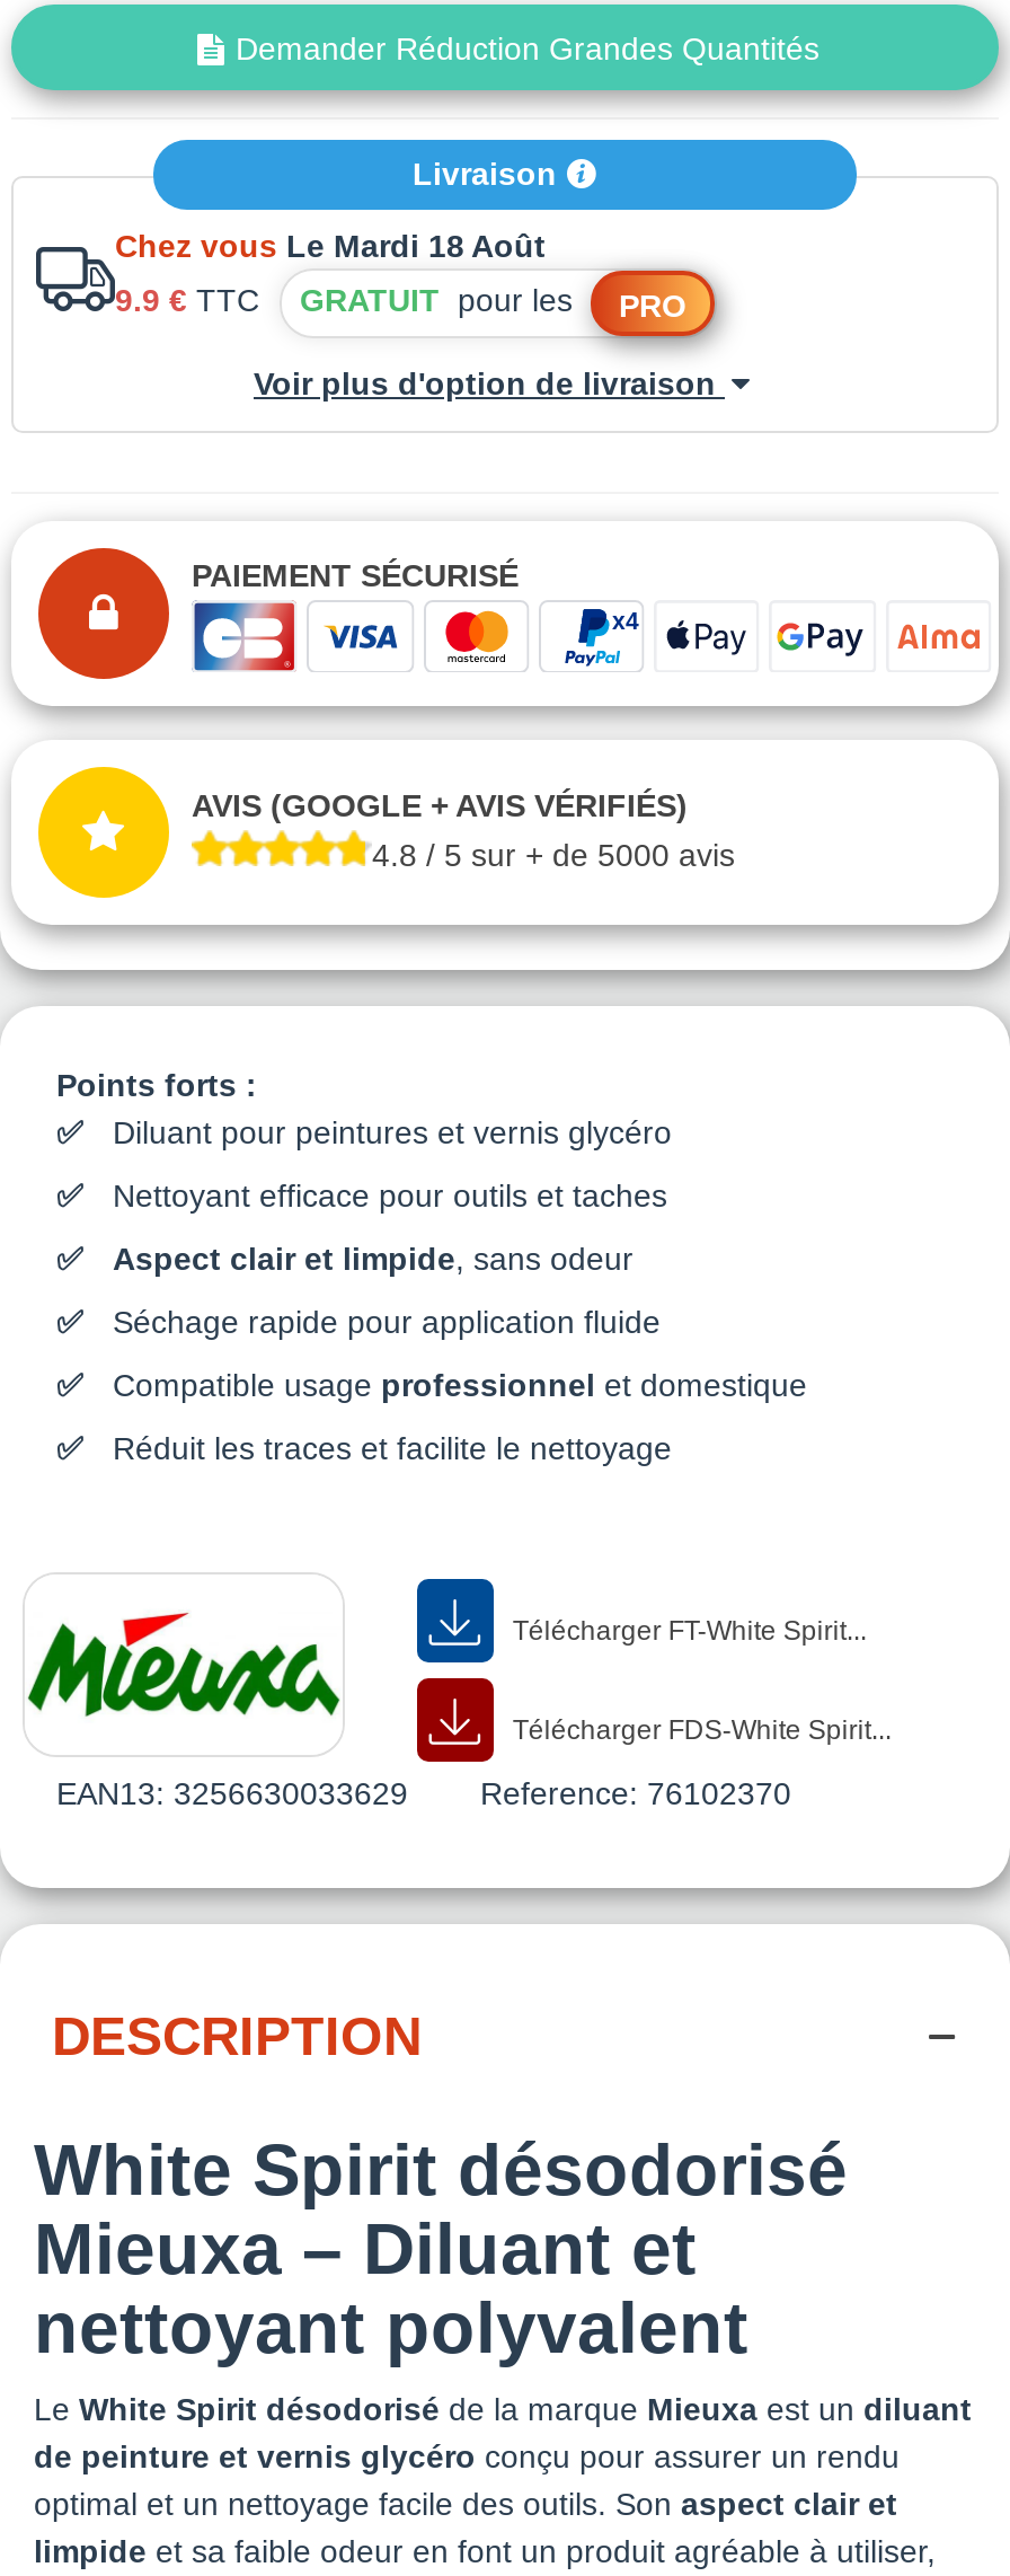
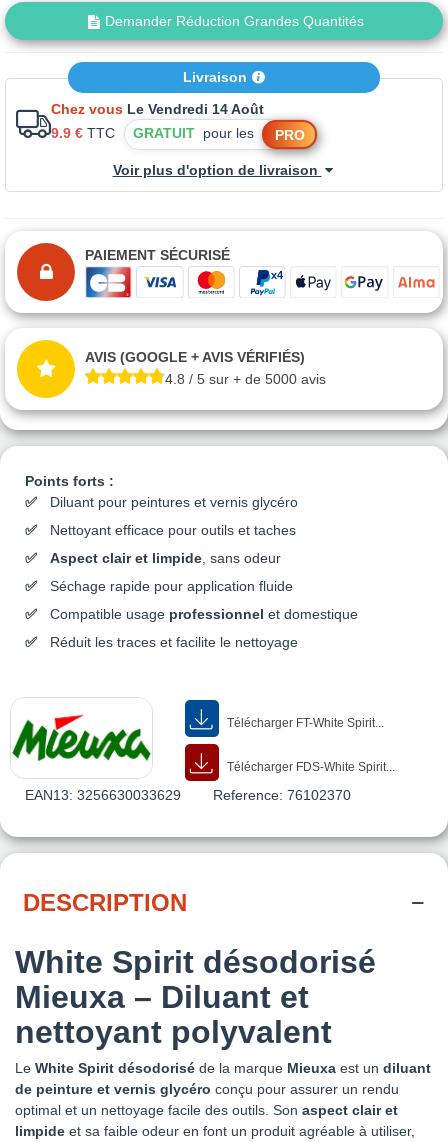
- Chez vous Le Mardi 18 Août
+ Chez vous Le Vendredi 14 Août
